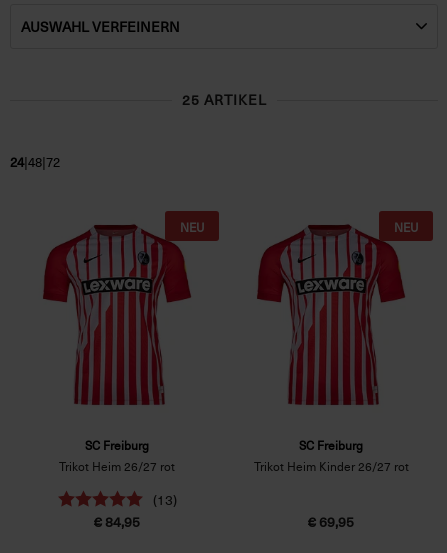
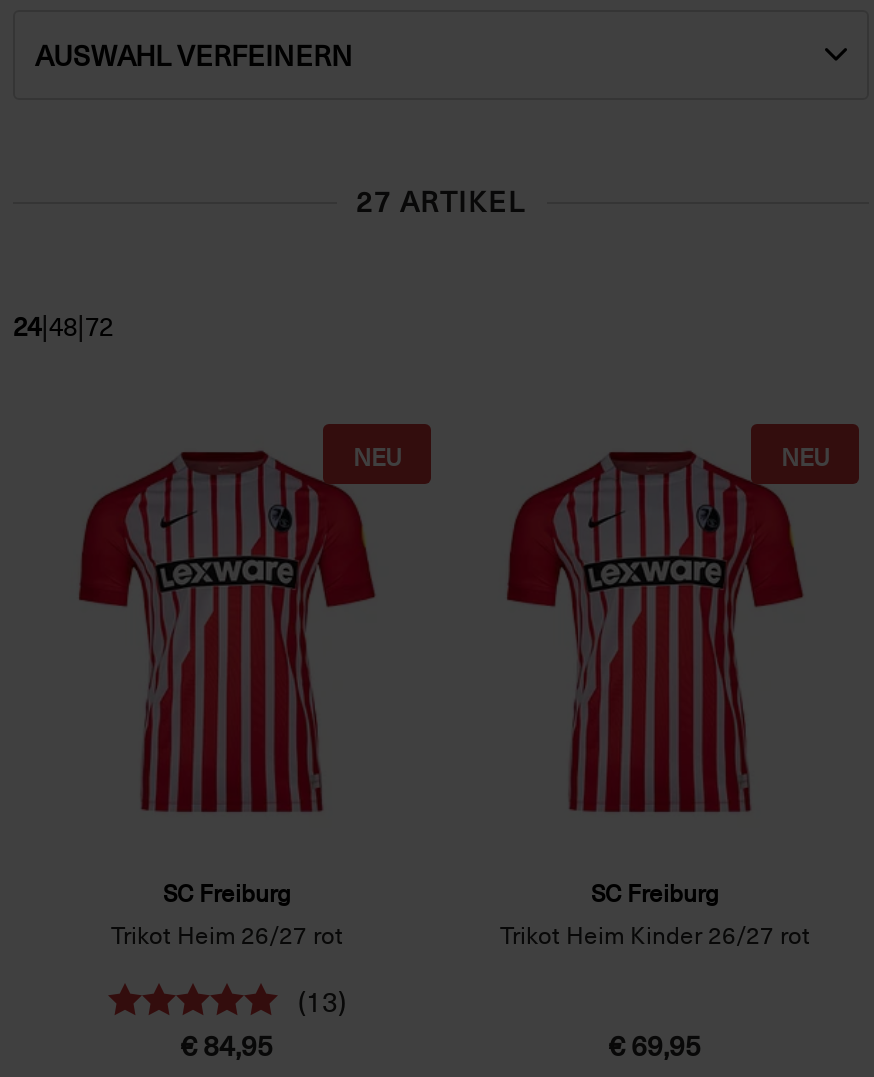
- 25 ARTIKEL
+ 27 ARTIKEL
